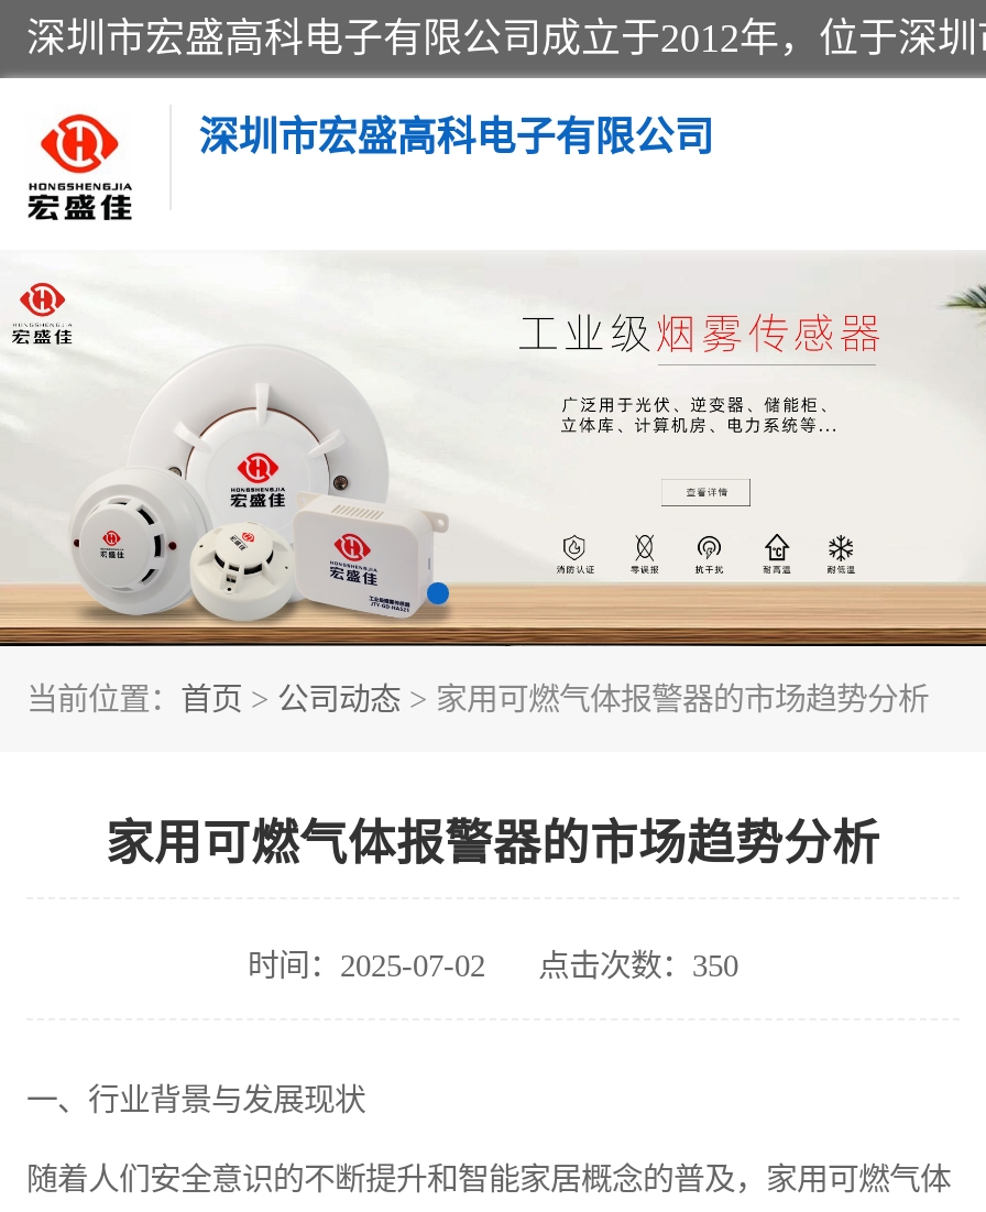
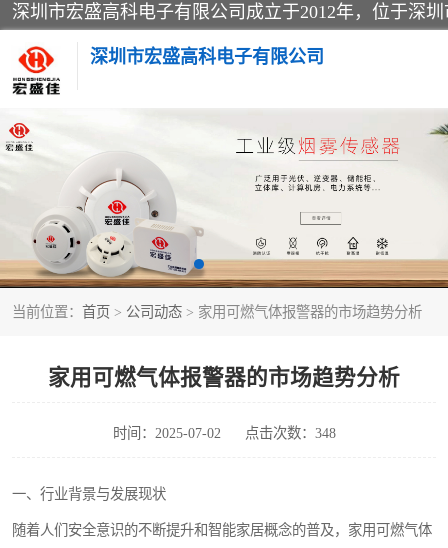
- 时间：2025-07-02 点击次数：350
+ 时间：2025-07-02 点击次数：348
